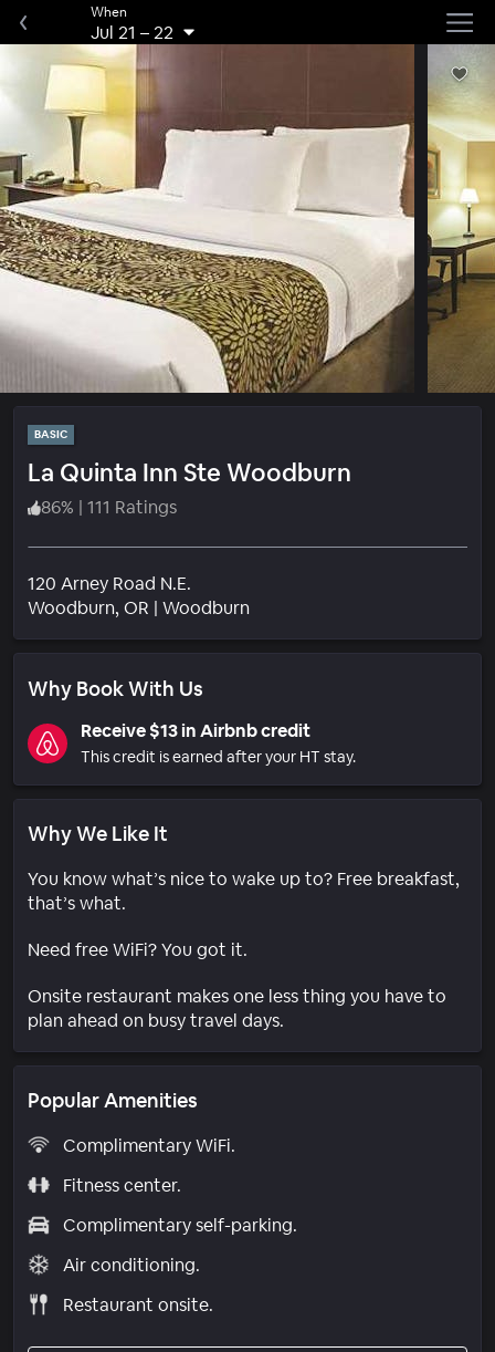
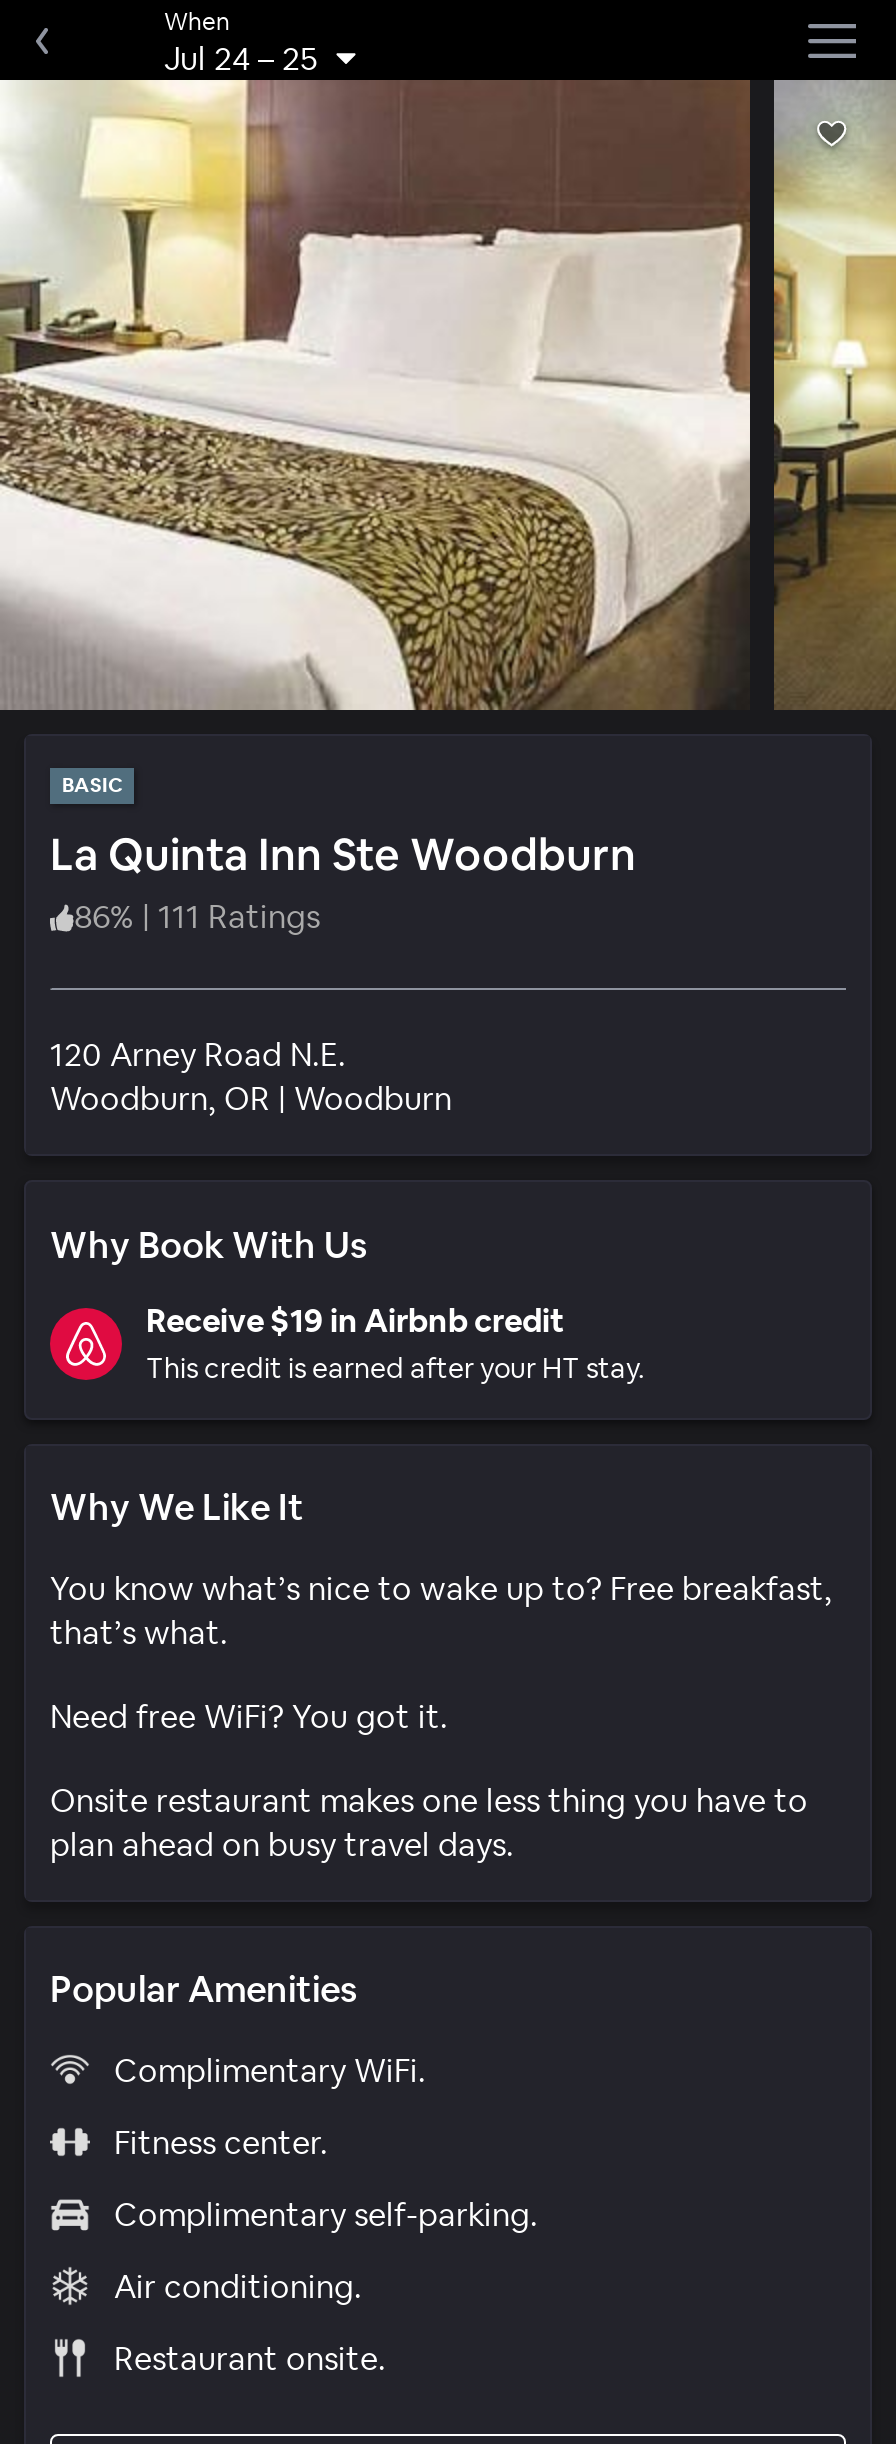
- Jul 21 – 22
+ Jul 24 – 25

- Receive $13 in Airbnb credit
+ Receive $19 in Airbnb credit
